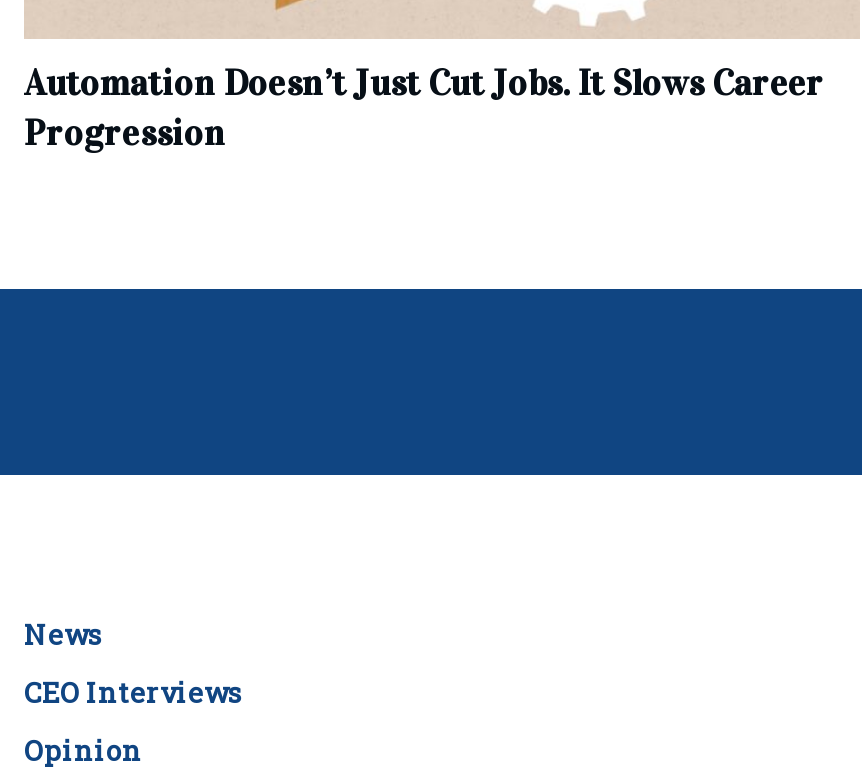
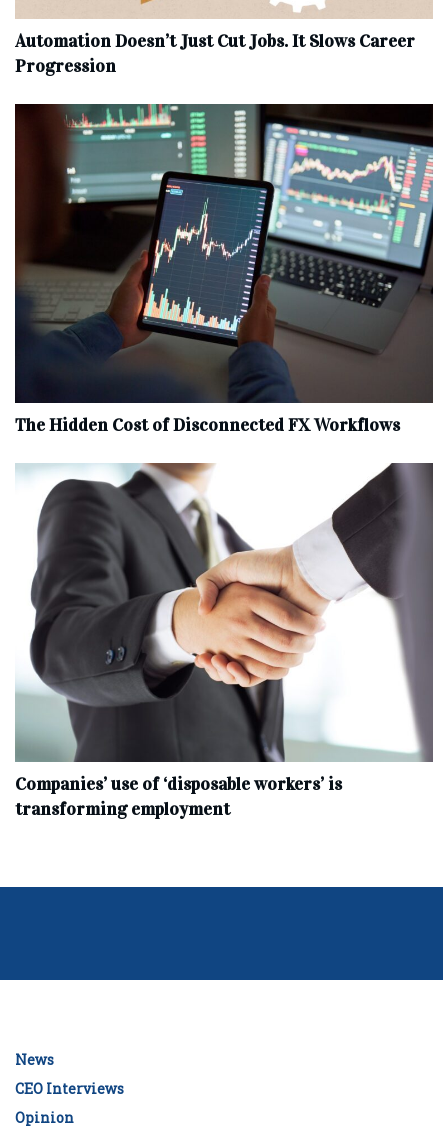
+ [image]
+ The Hidden Cost of Disconnected FX Workflows

+ [image]
+ Companies’ use of ‘disposable workers’ is
+ transforming employment
